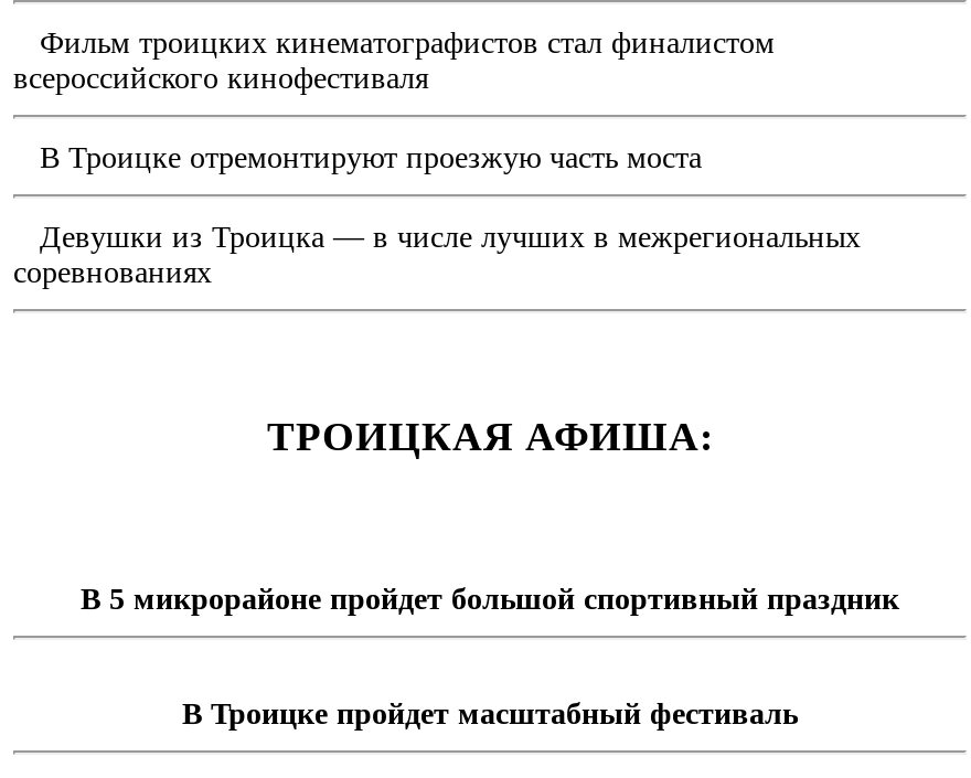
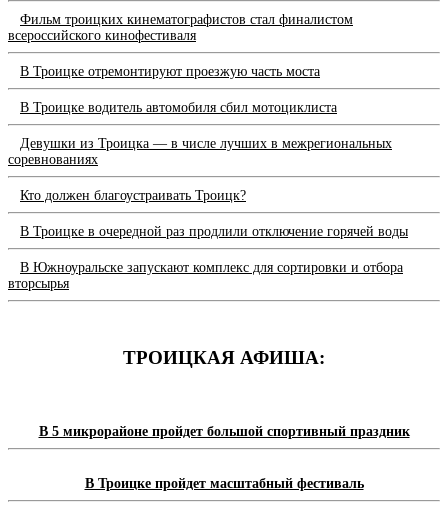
+ В Троицке водитель автомобиля сбил мотоциклиста

+ Кто должен благоустраивать Троицк?
+ В Троицке в очередной раз продлили отключение горячей воды
+ В Южноуральске запускают комплекс для сортировки и отбора
+ вторсырья
